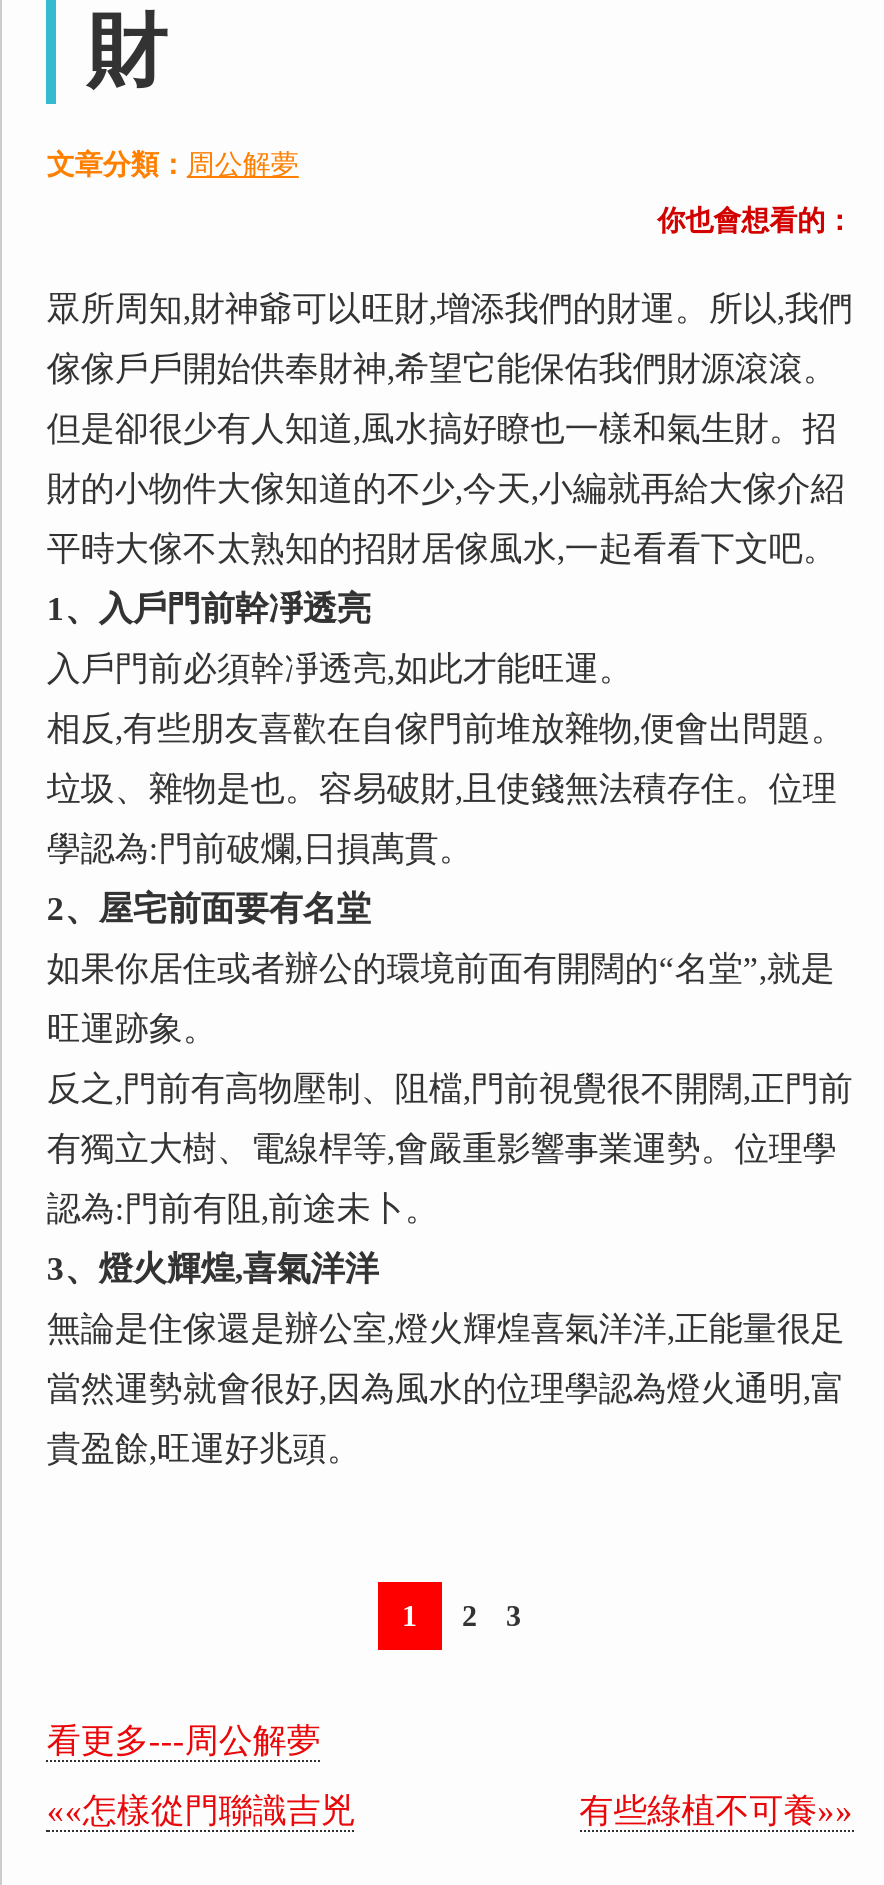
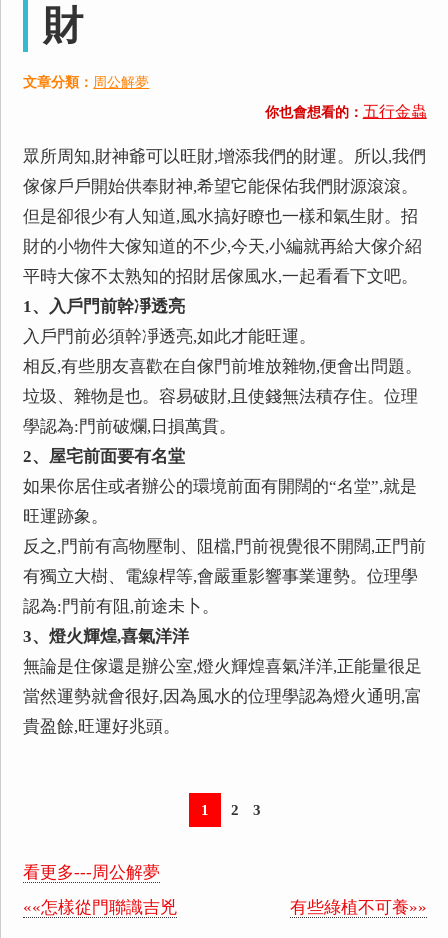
- 你也會想看的：
+ 你也會想看的：五行金蟲
